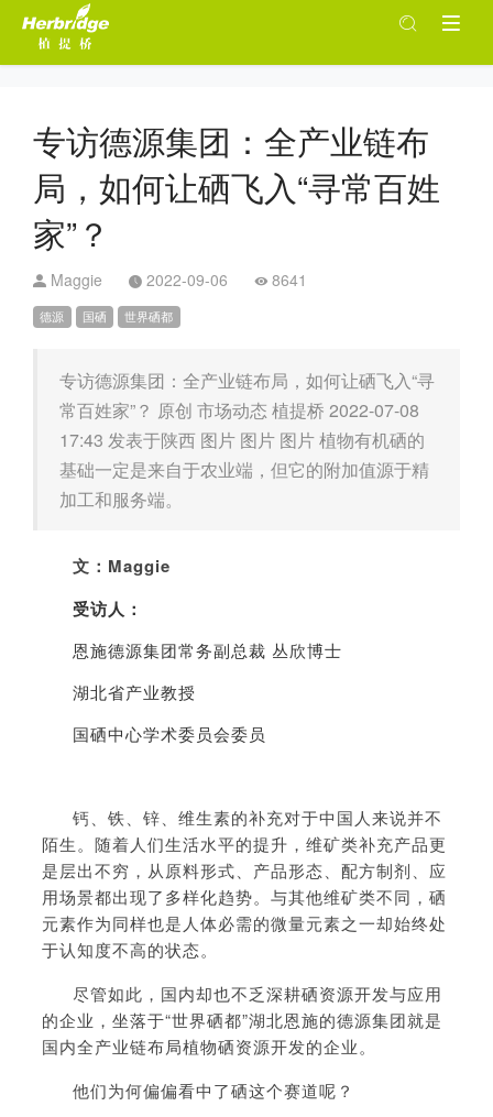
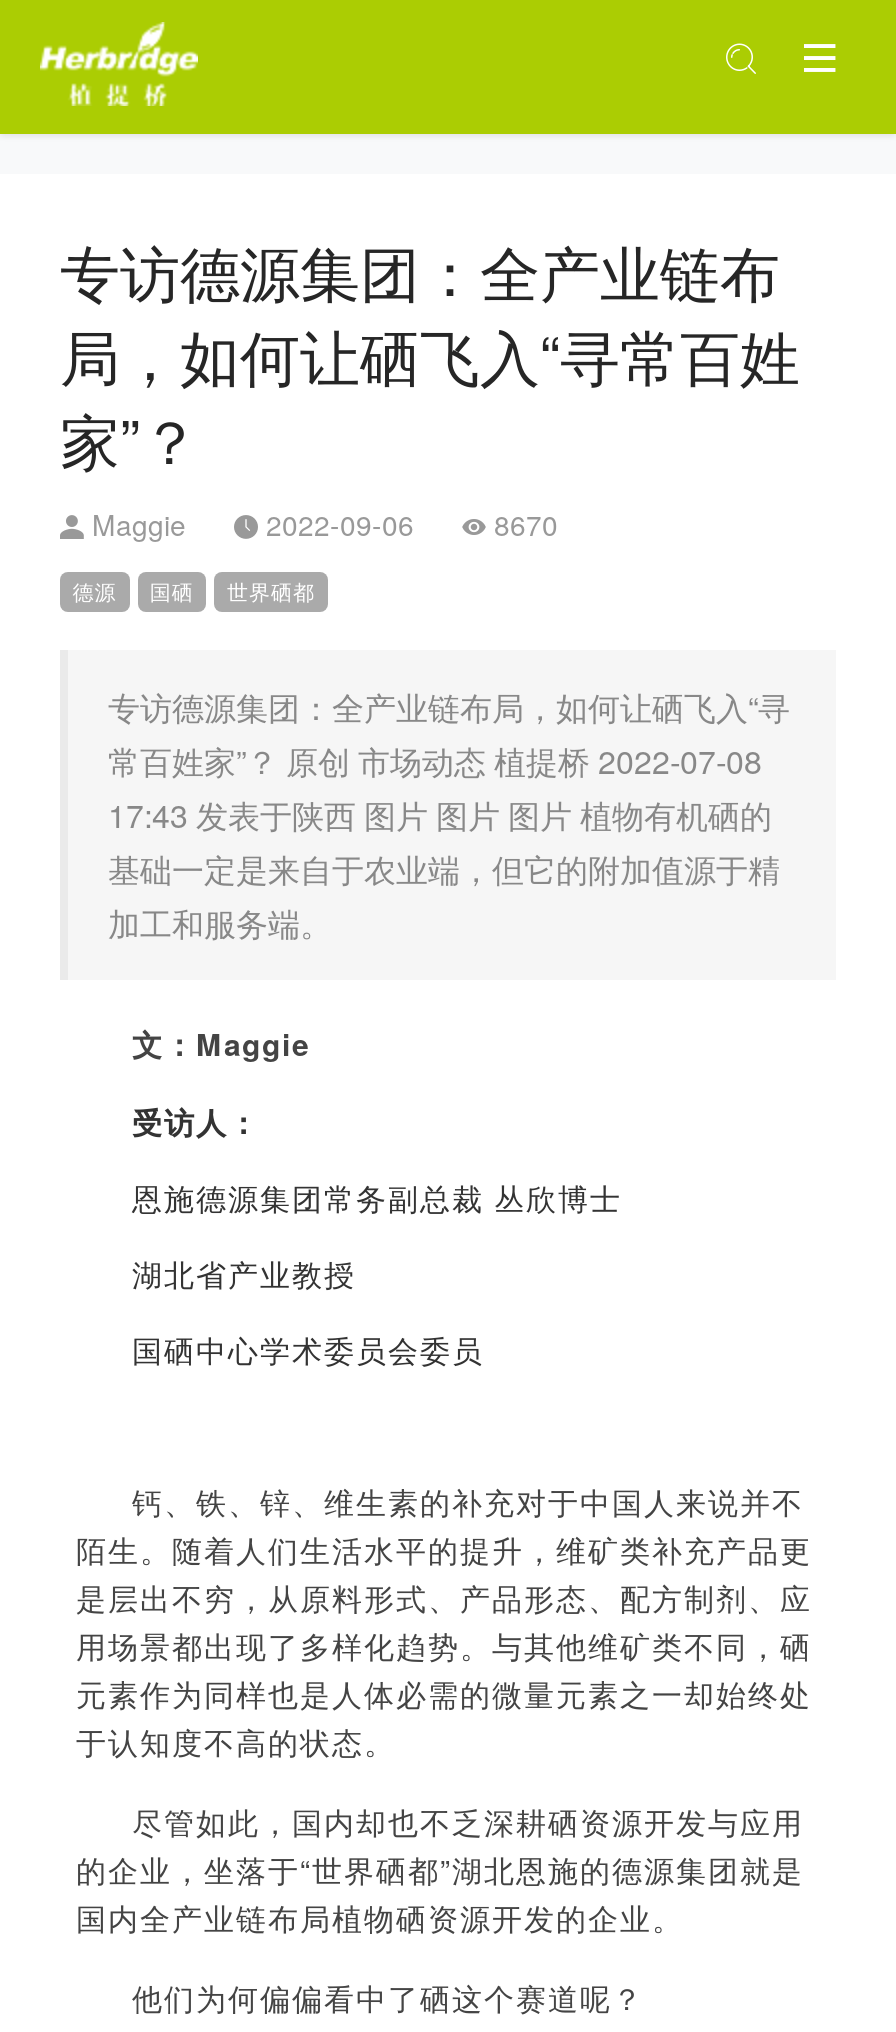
- Maggie 2022-09-06 8641
+ Maggie 2022-09-06 8670
